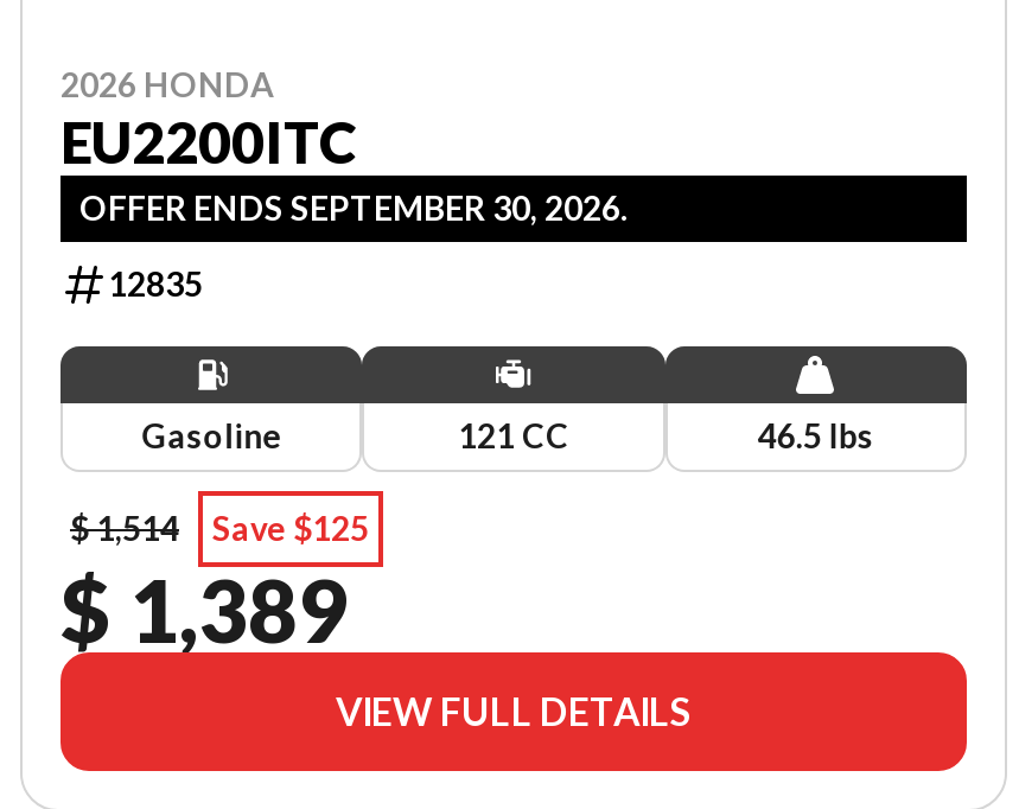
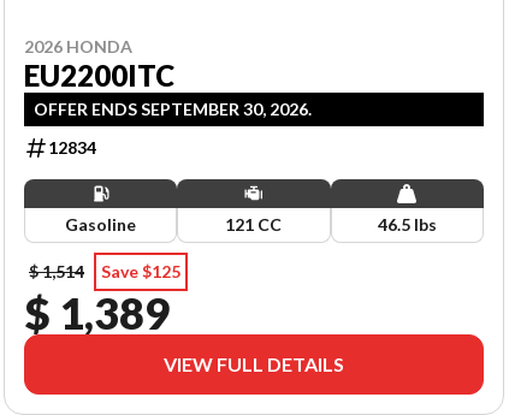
- 12835
+ 12834
